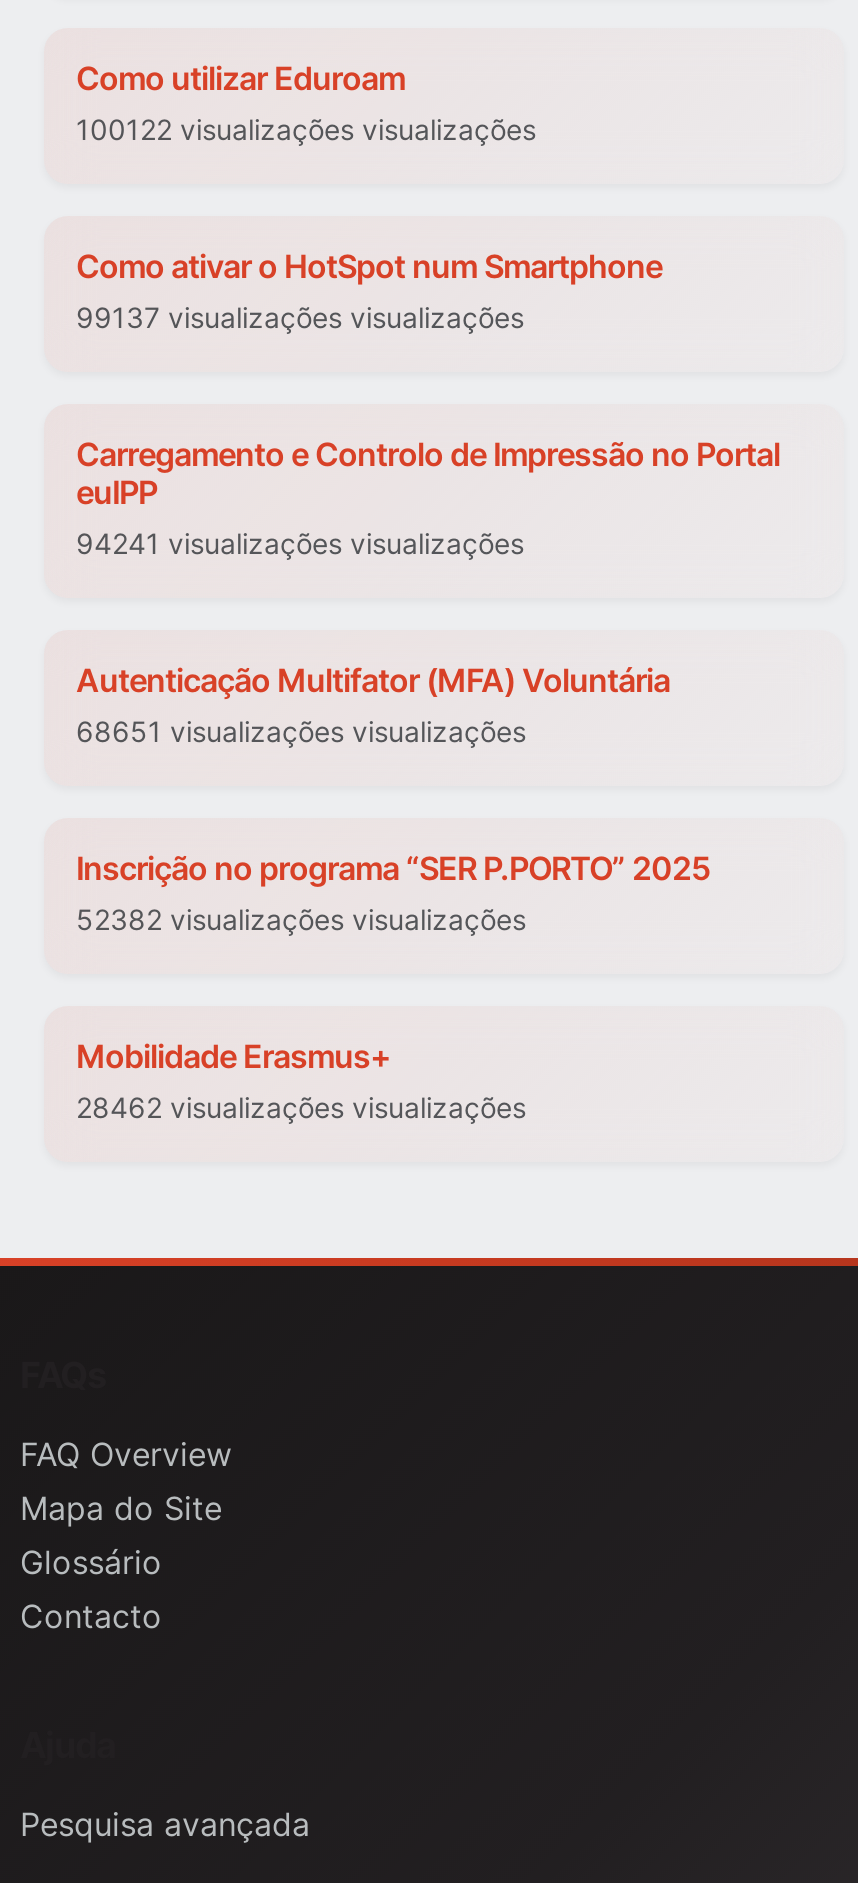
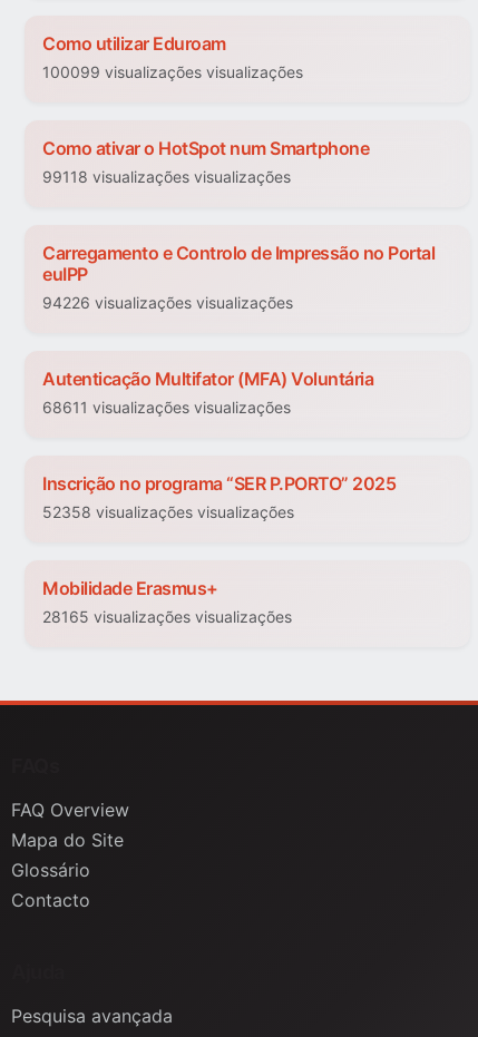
- 100122 visualizações visualizações
+ 100099 visualizações visualizações

- 99137 visualizações visualizações
+ 99118 visualizações visualizações

- 94241 visualizações visualizações
+ 94226 visualizações visualizações

- 68651 visualizações visualizações
+ 68611 visualizações visualizações

- 52382 visualizações visualizações
+ 52358 visualizações visualizações

- 28462 visualizações visualizações
+ 28165 visualizações visualizações
